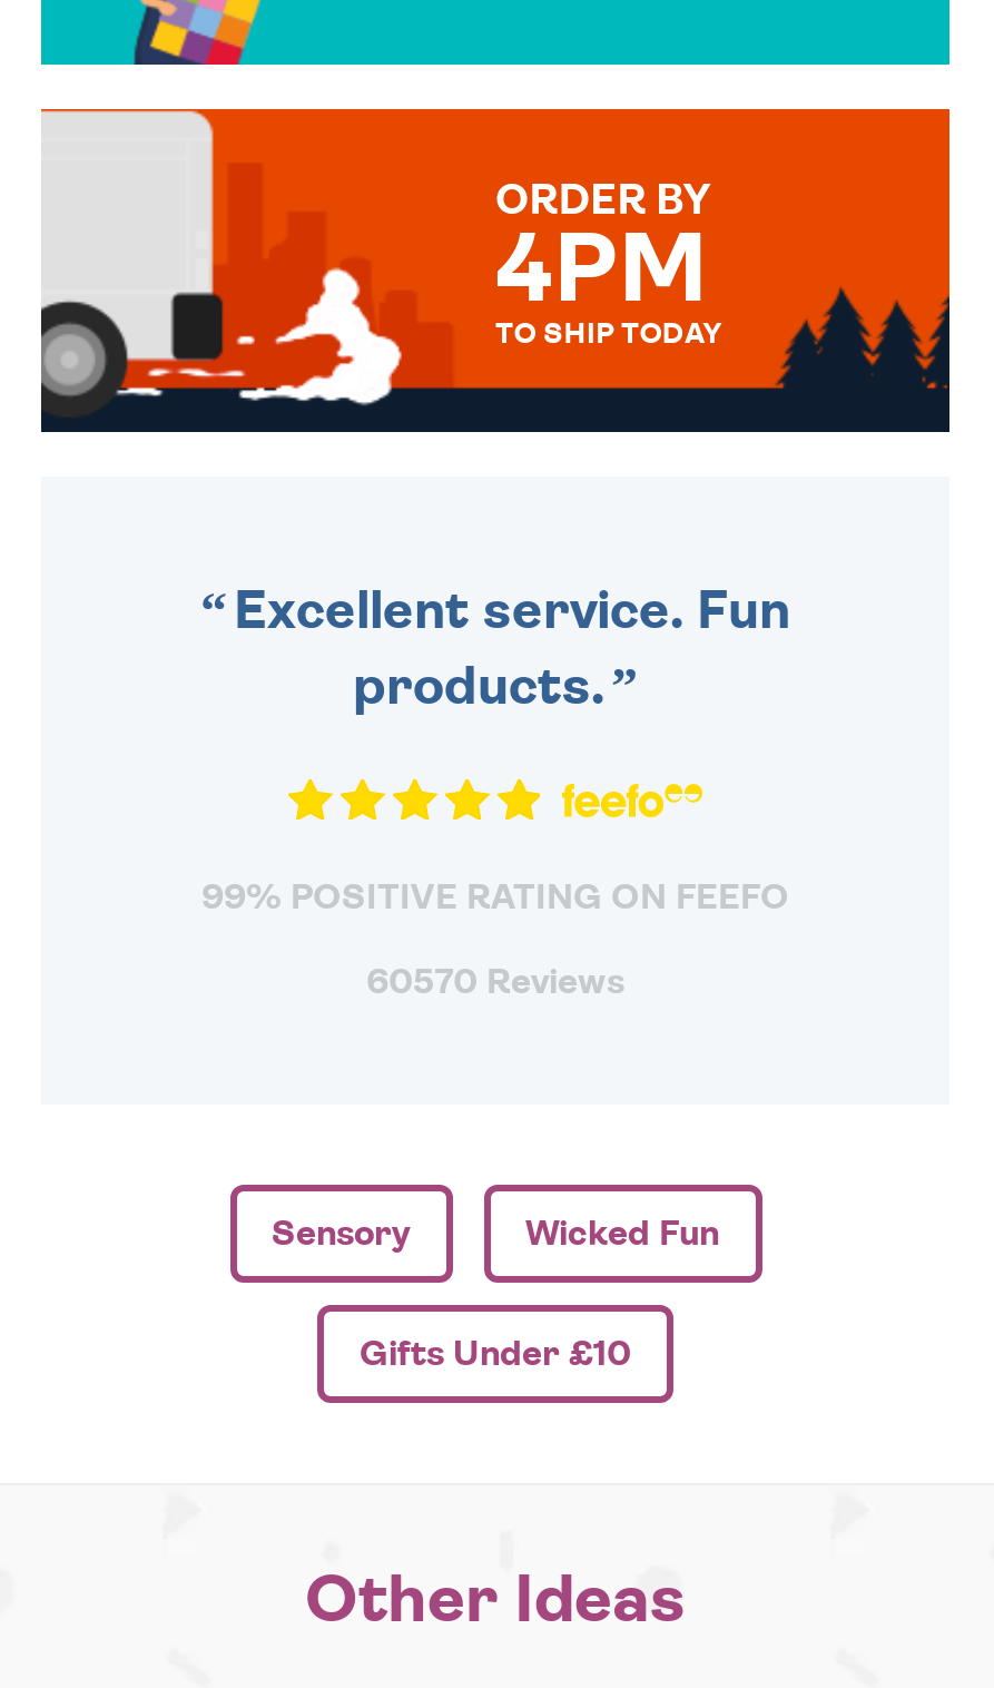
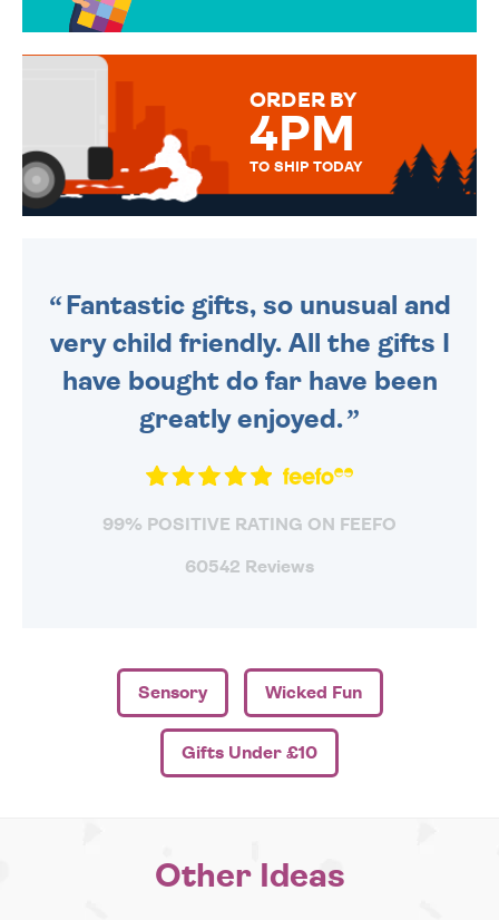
- Excellent service. Fun
- products.
+ Fantastic gifts, so unusual and
+ very child friendly. All the gifts I
+ have bought do far have been
+ greatly enjoyed.

- 60570 Reviews
+ 60542 Reviews
